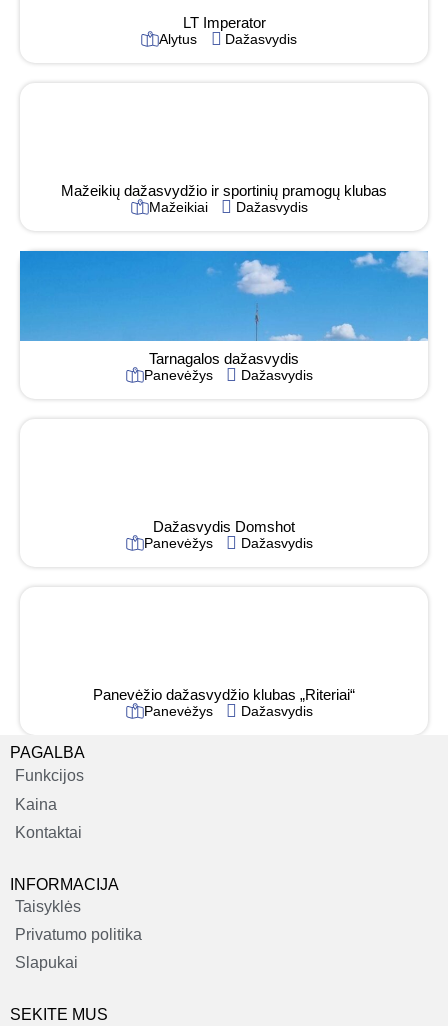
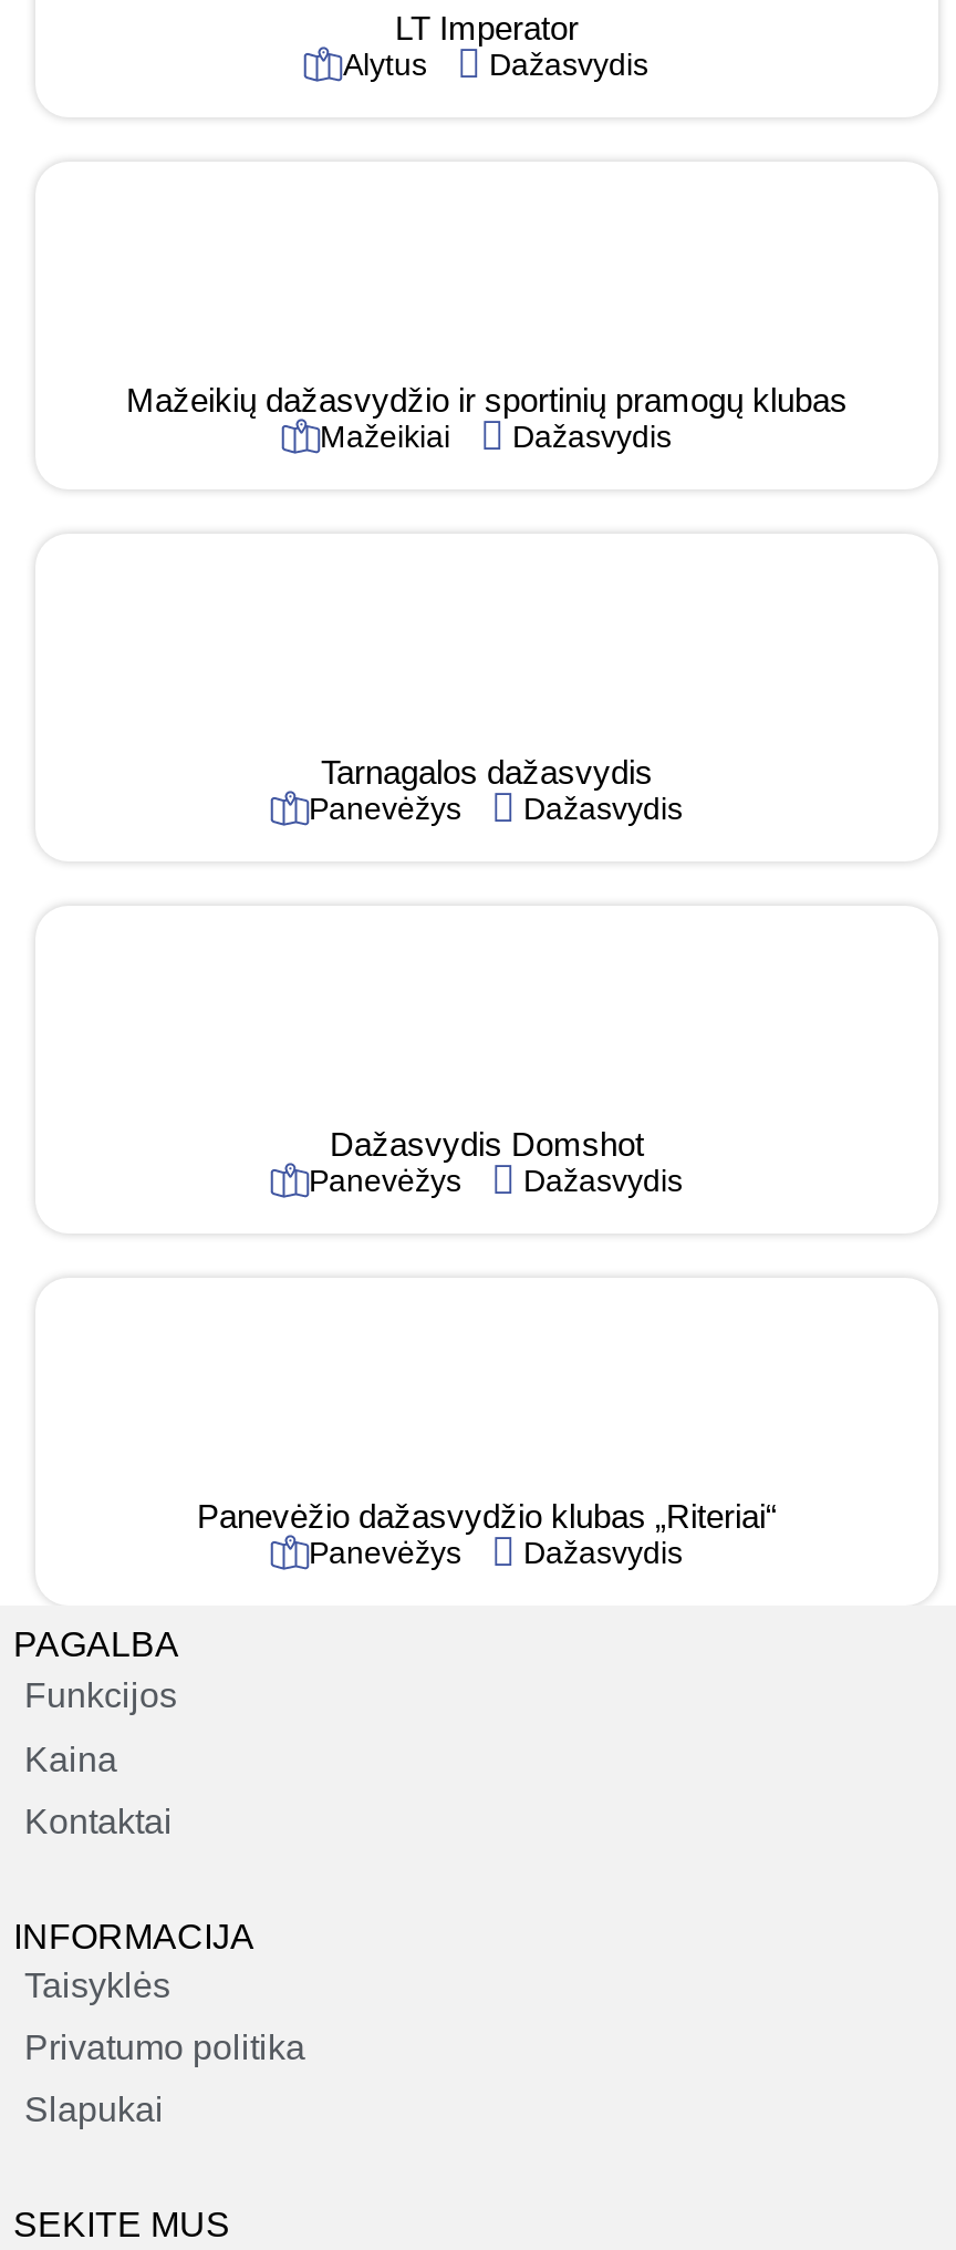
- [image]
